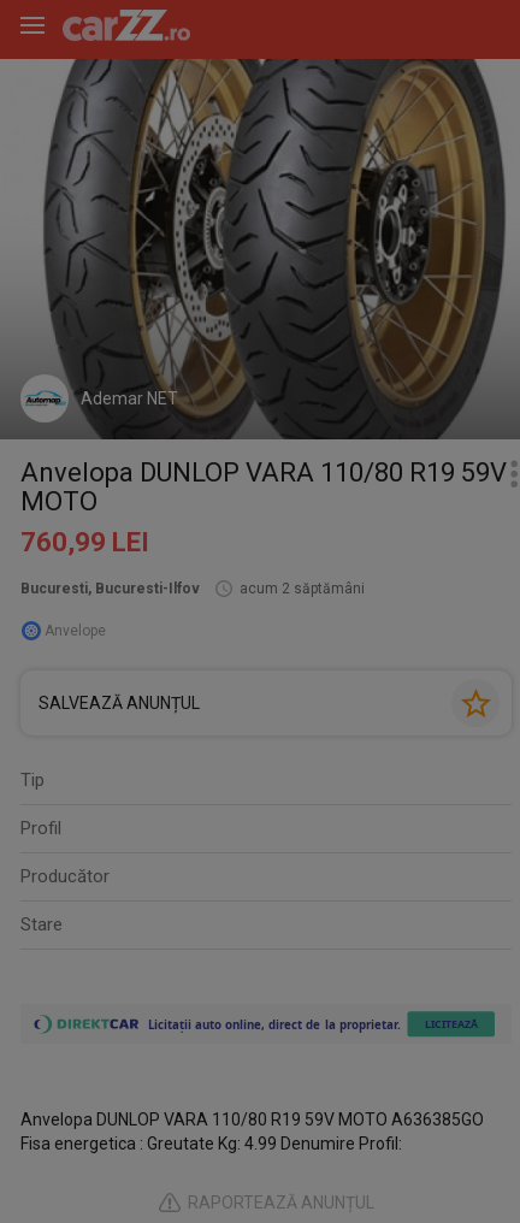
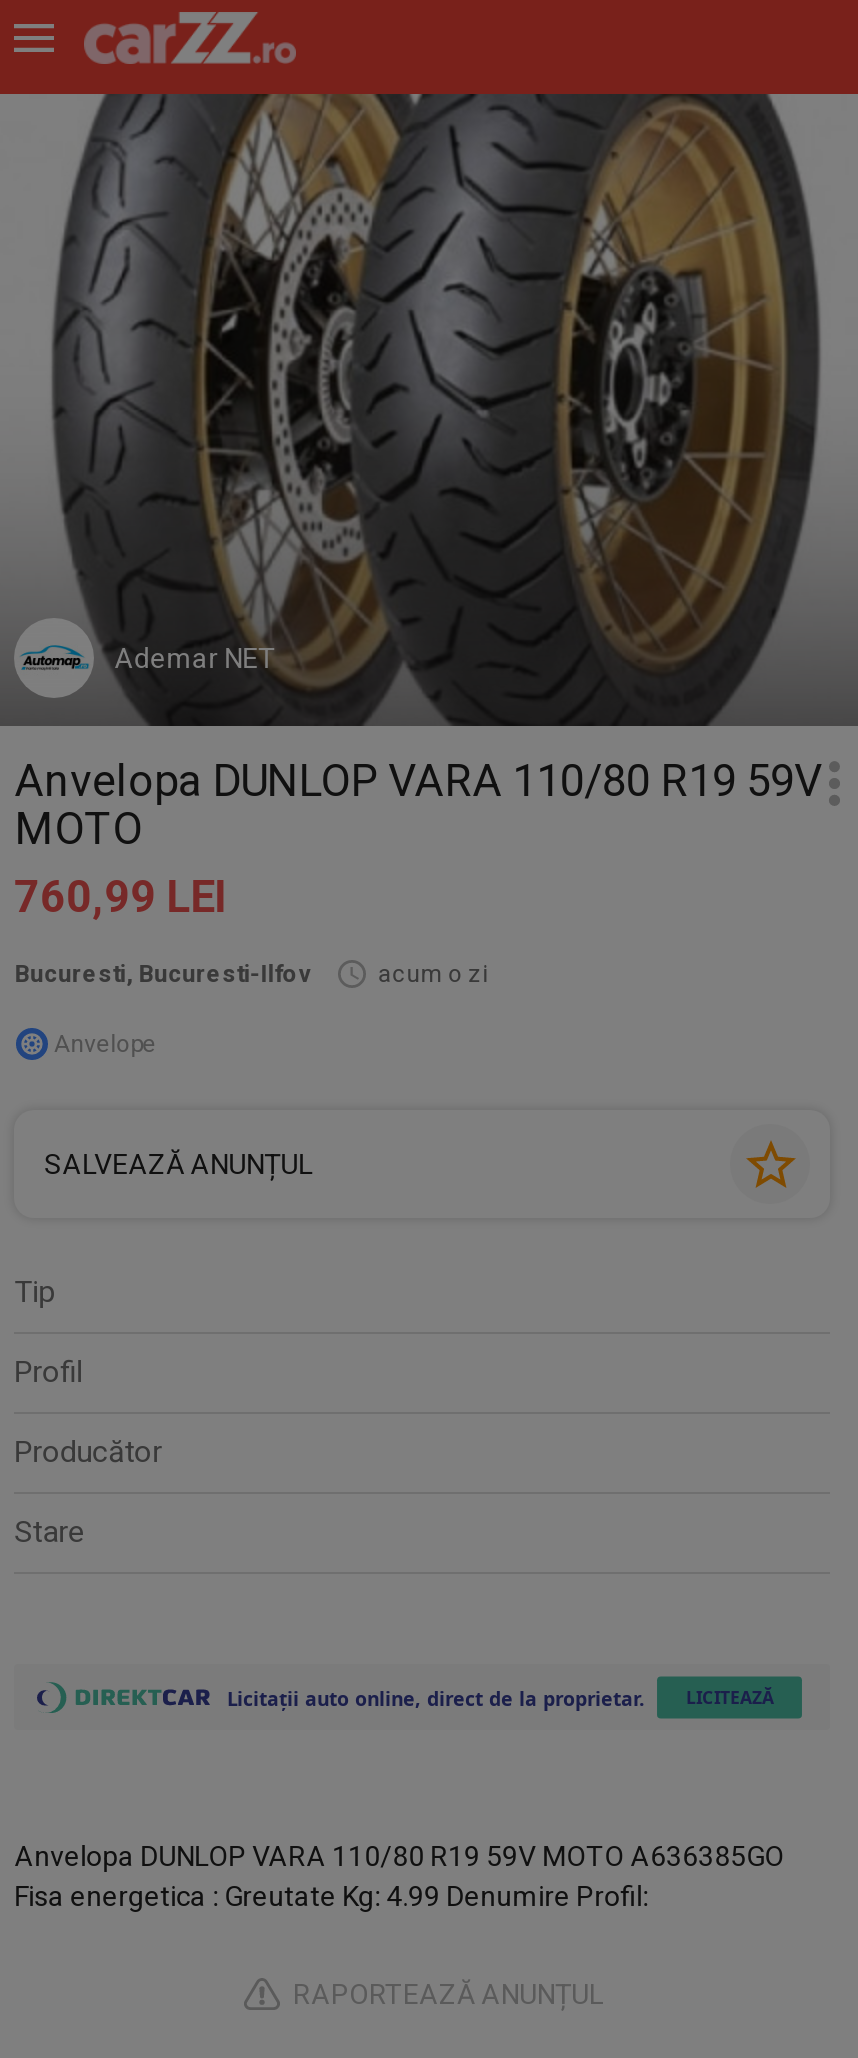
- acum 2 săptămâni
+ acum o zi
